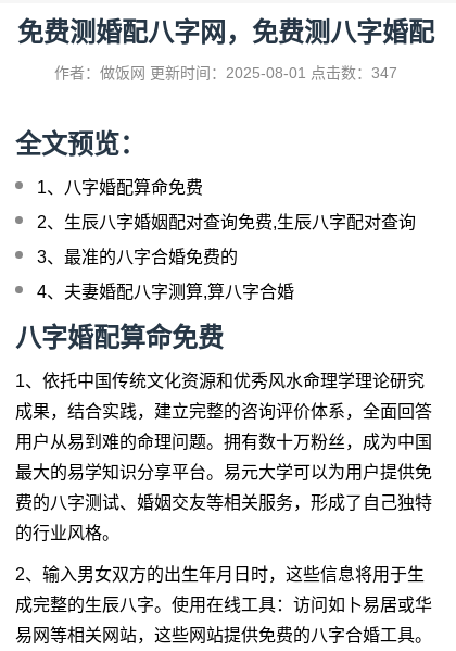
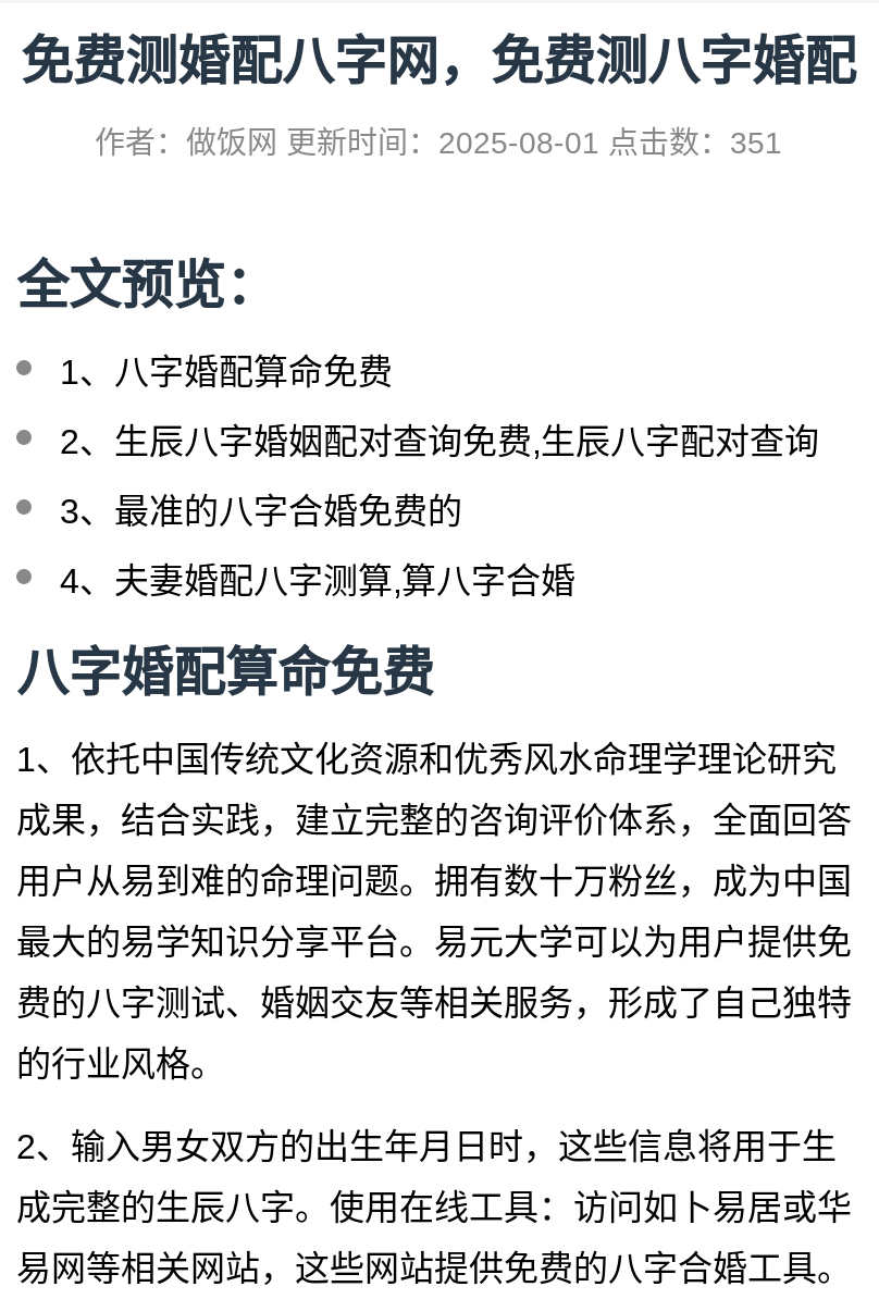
- 作者：做饭网更新时间：2025-08-01 点击数：347
+ 作者：做饭网更新时间：2025-08-01 点击数：351
